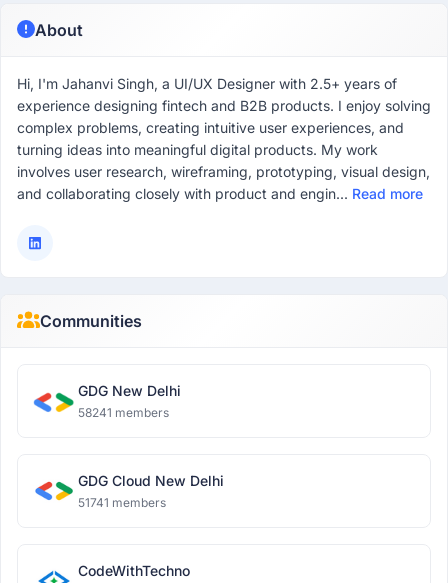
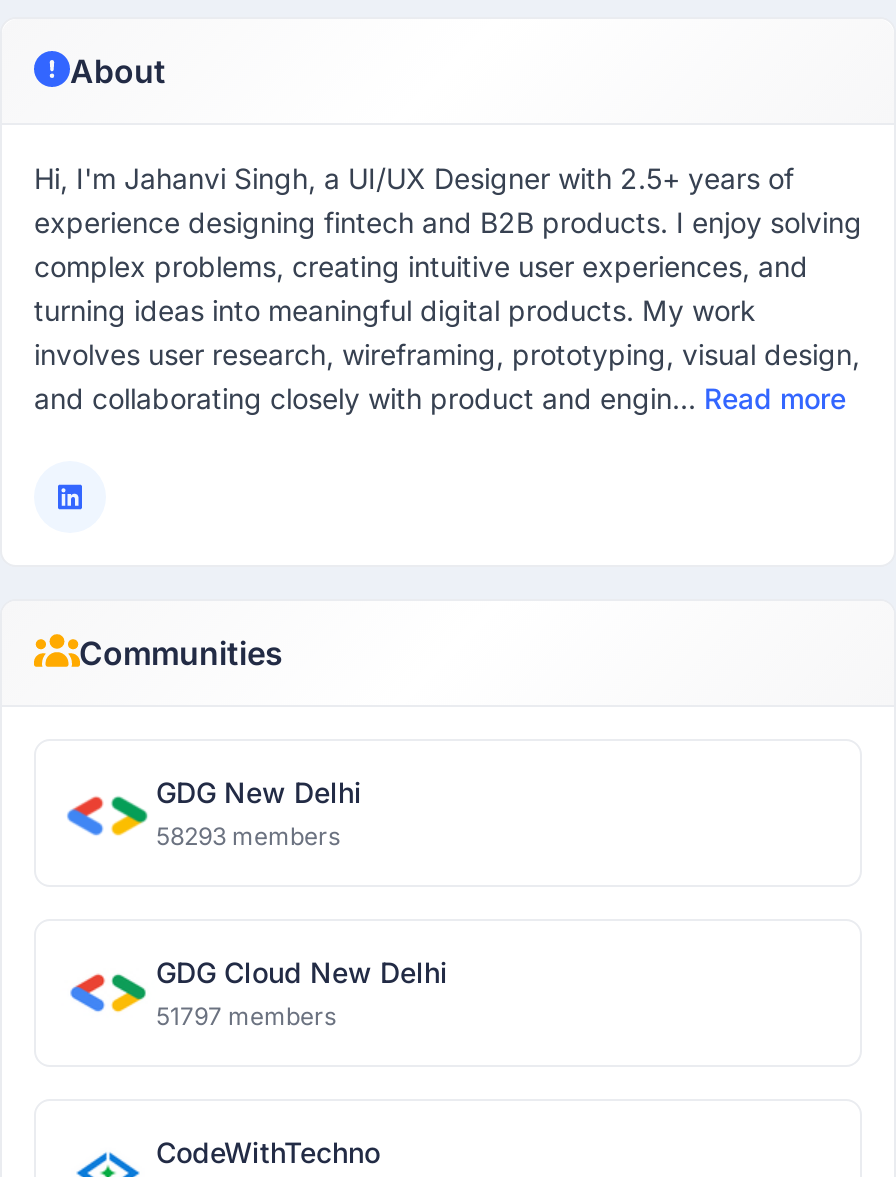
- 58241 members
+ 58293 members

- 51741 members
+ 51797 members
